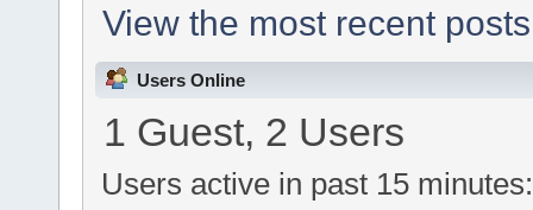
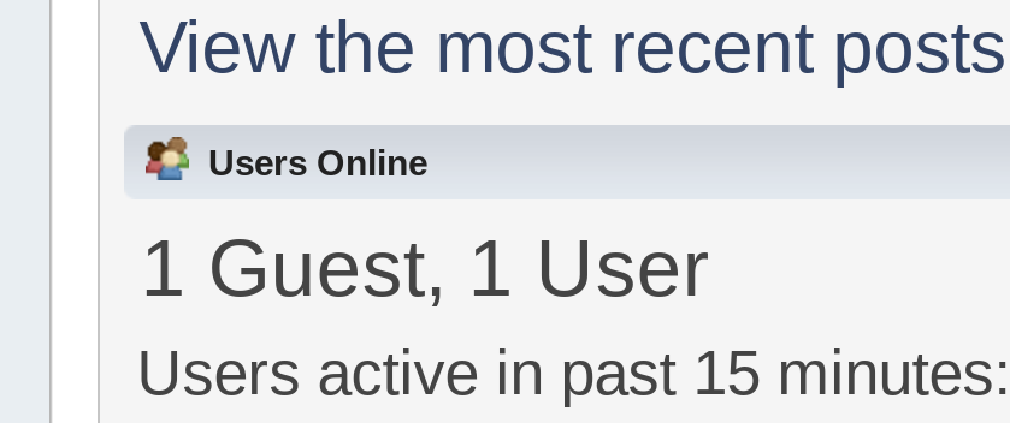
- 1 Guest, 2 Users
+ 1 Guest, 1 User
